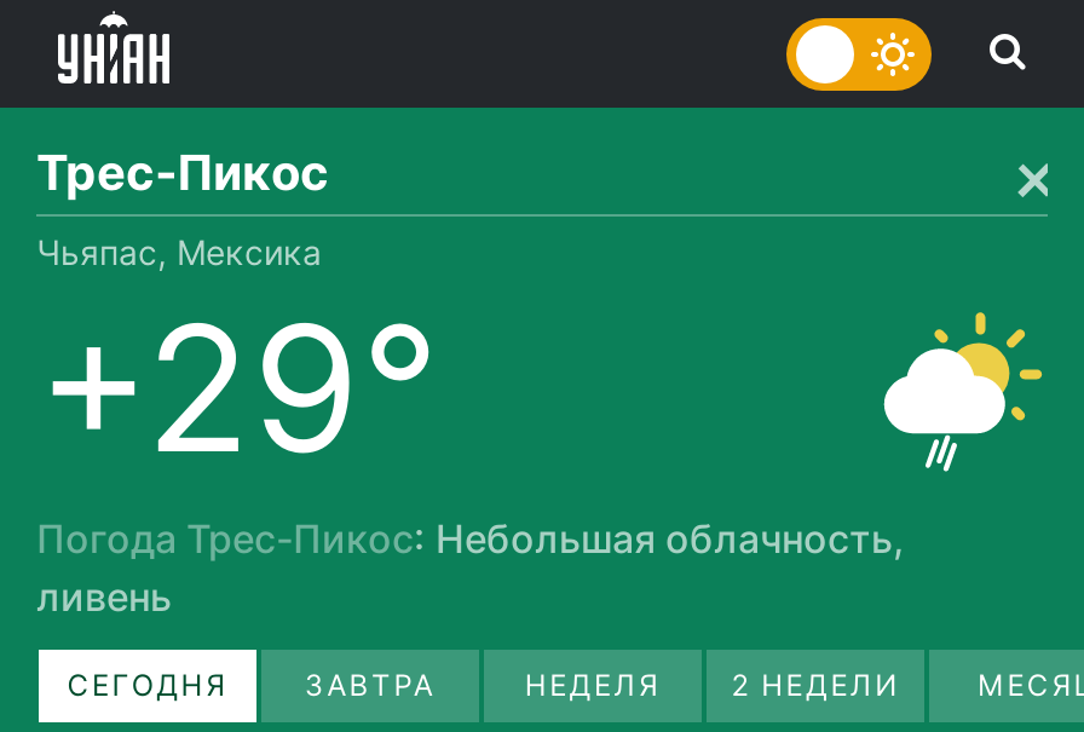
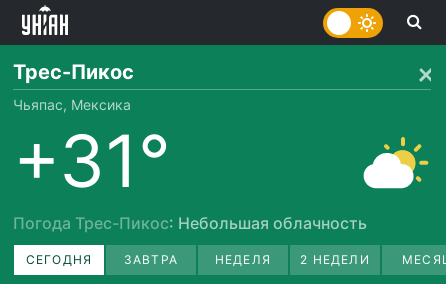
- [image]
- +29°
- Погода Трес-Пикос: Небольшая облачность,
- ливень
+ [image]
+ +31°
+ Погода Трес-Пикос: Небольшая облачность
